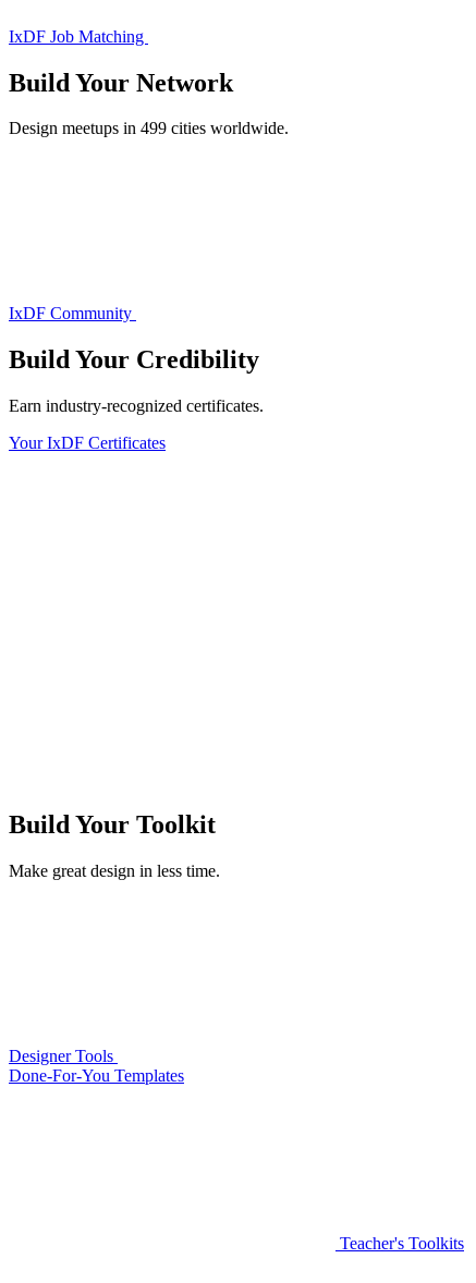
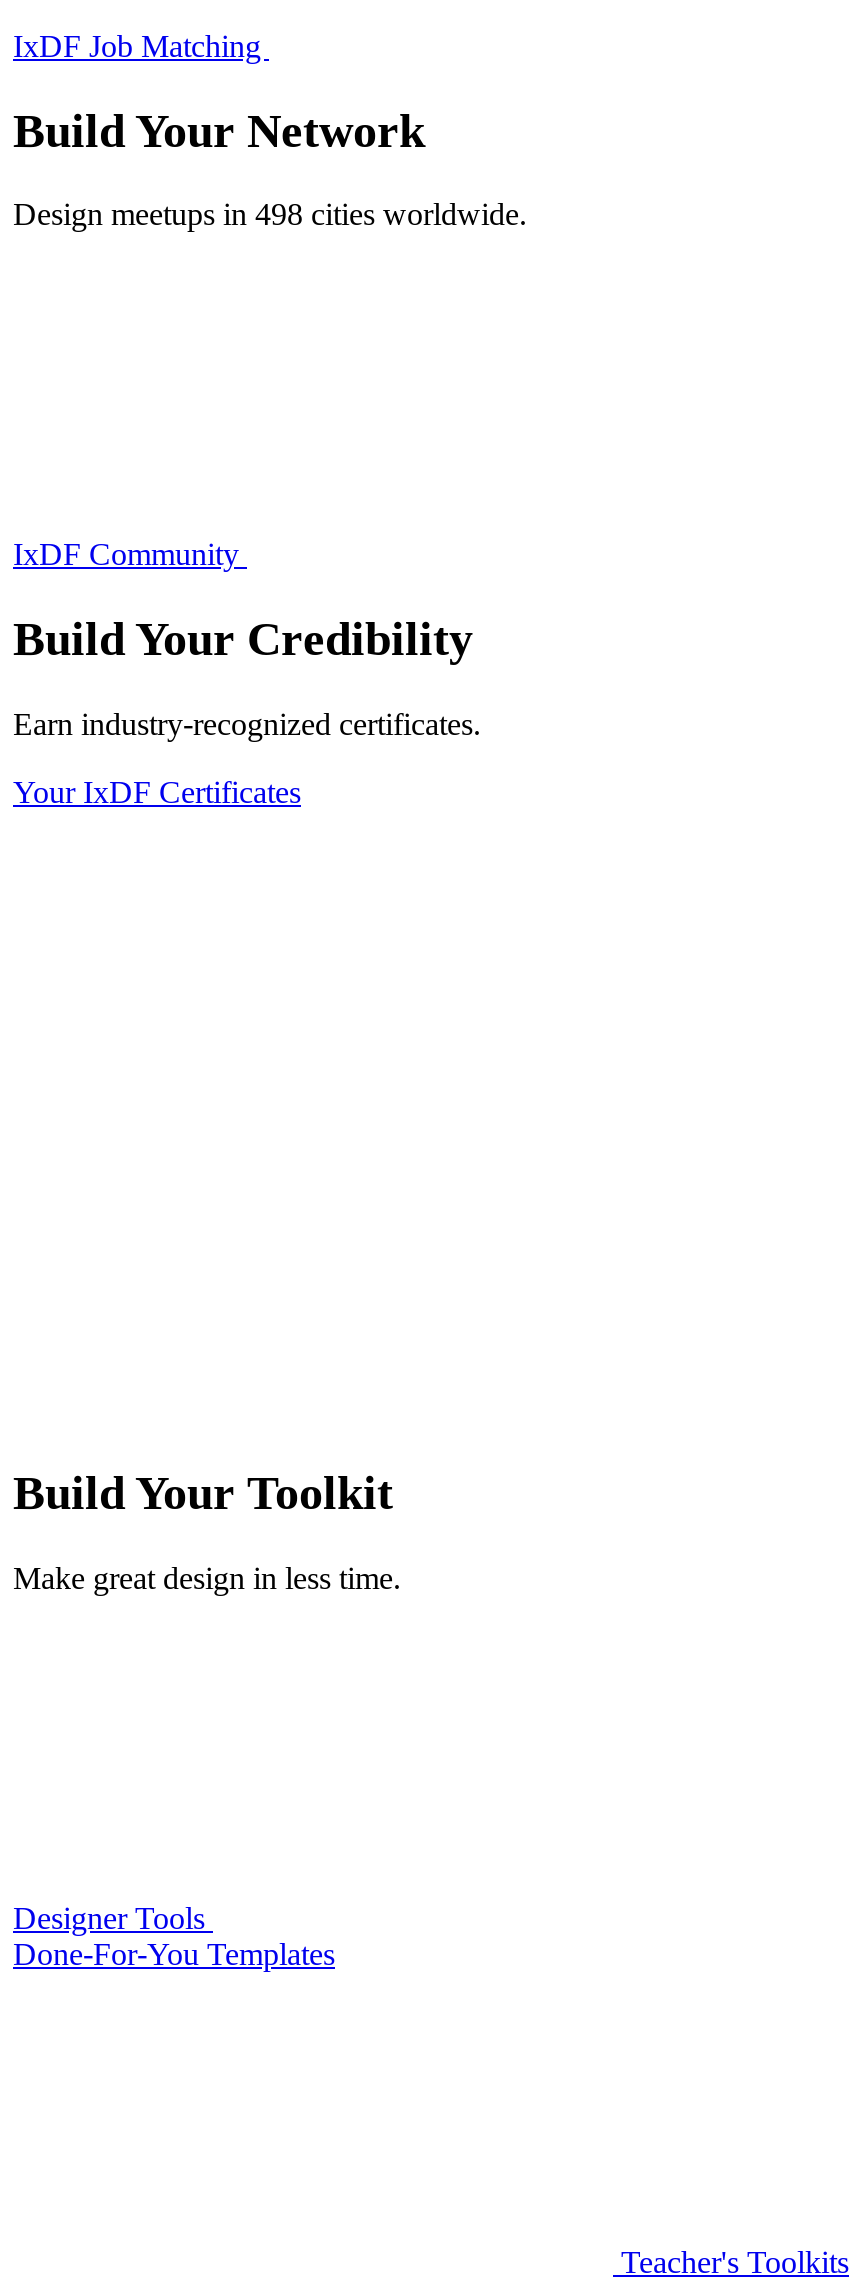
- Design meetups in 499 cities worldwide.
+ Design meetups in 498 cities worldwide.
